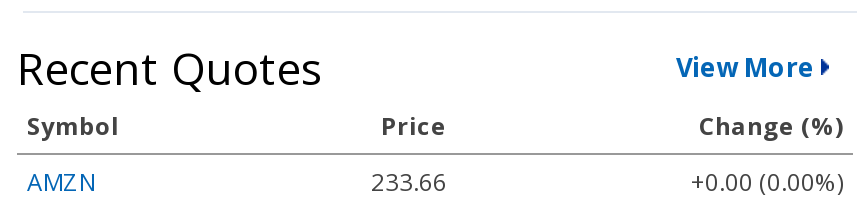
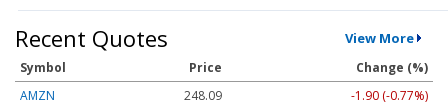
- 233.66
+ 248.09

- +0.00 (0.00%)
+ -1.90 (-0.77%)
